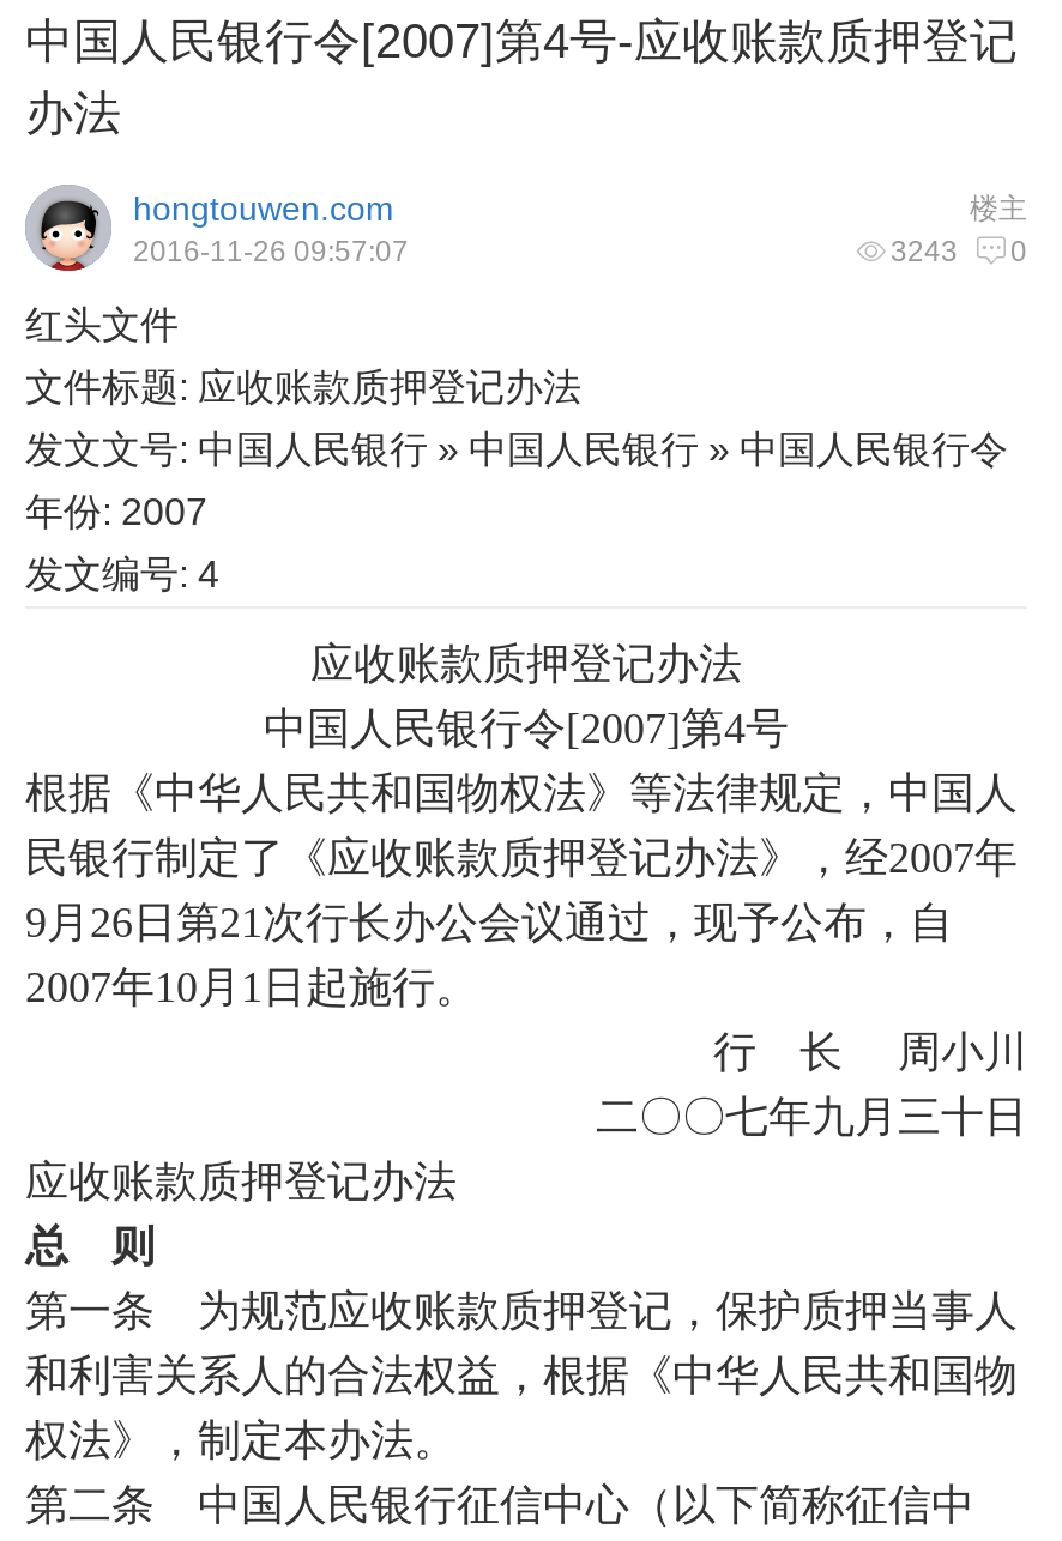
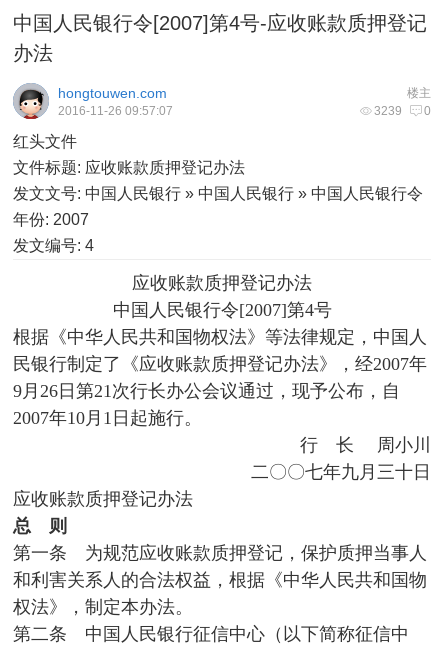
- 3243 0
+ 3239 0
